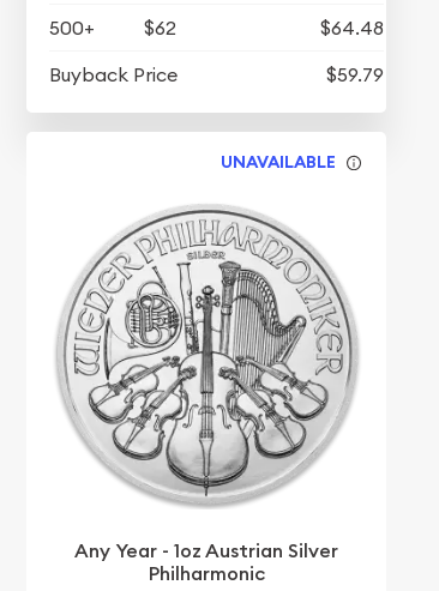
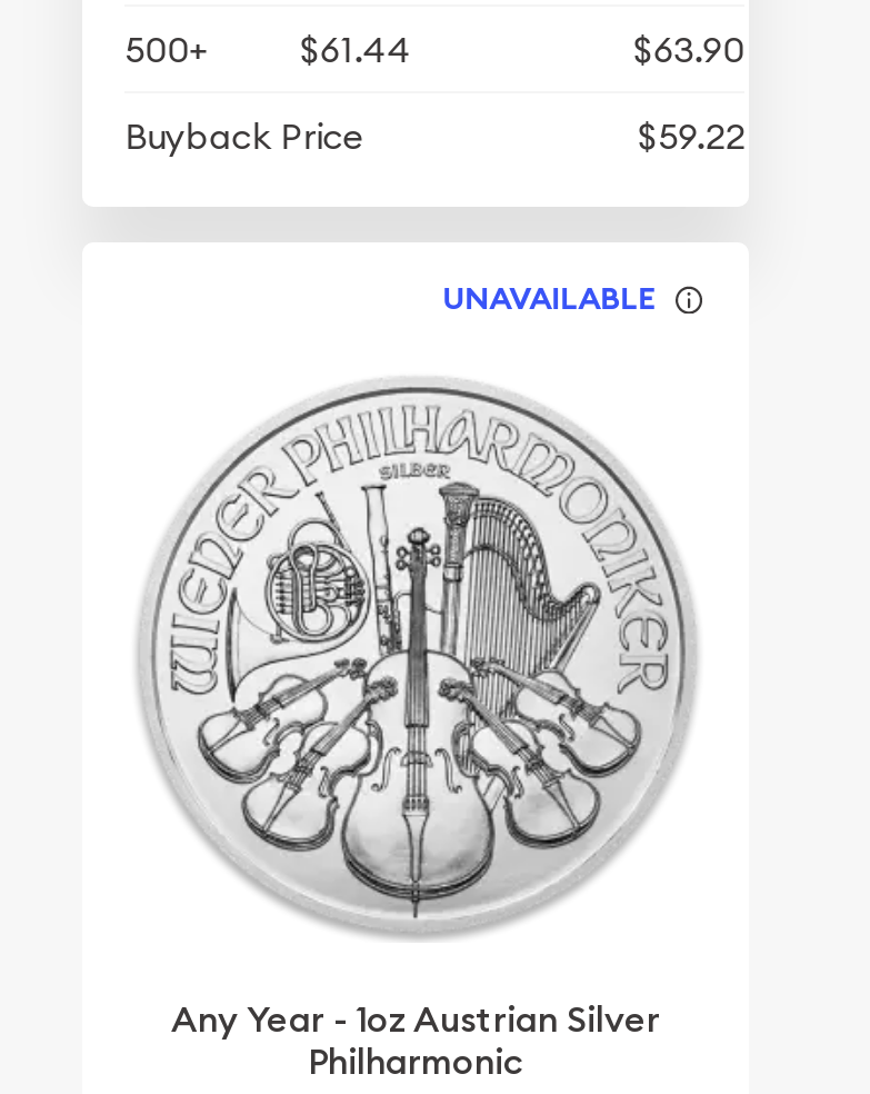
- $62
+ $61.44

- $64.48
+ $63.90

- $59.79
+ $59.22
